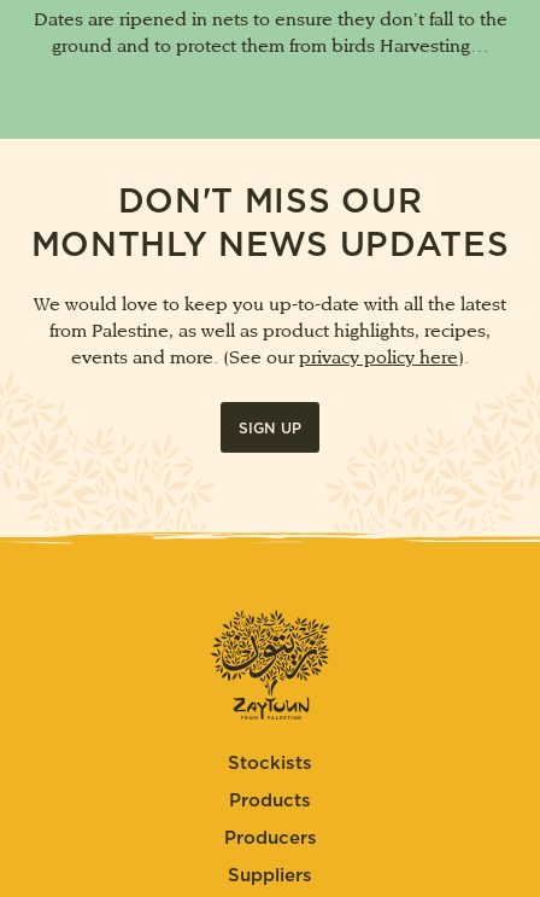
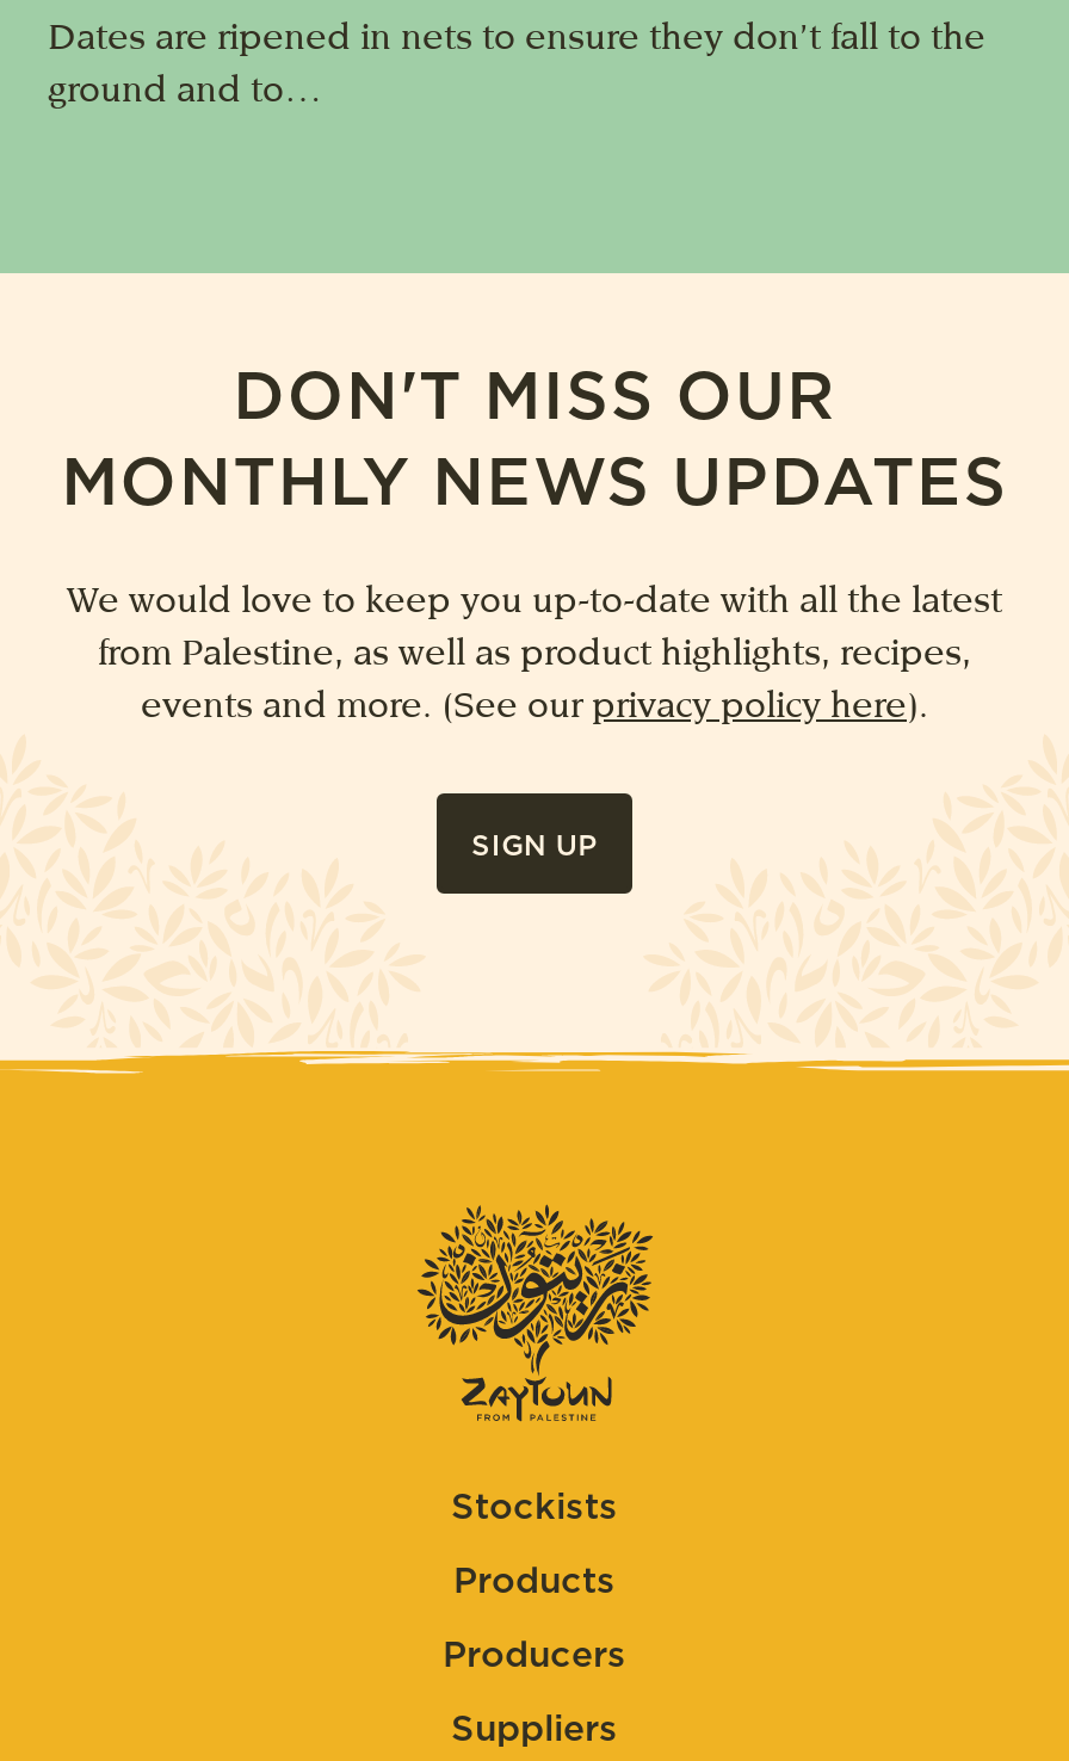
- ground and to protect them from birds Harvesting…
+ ground and to…
